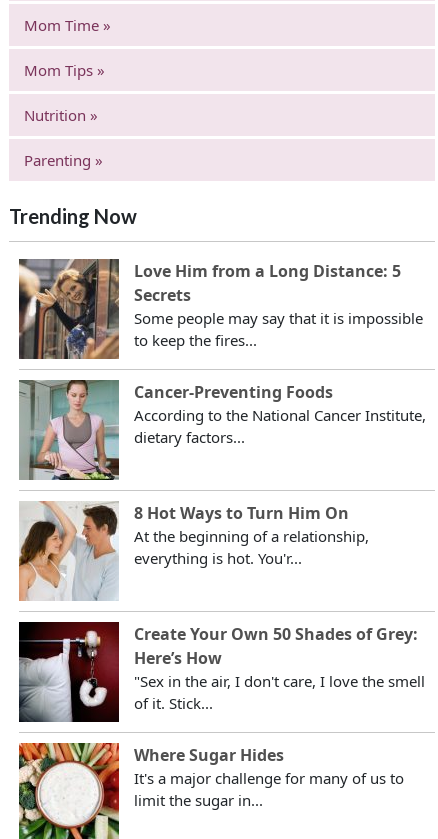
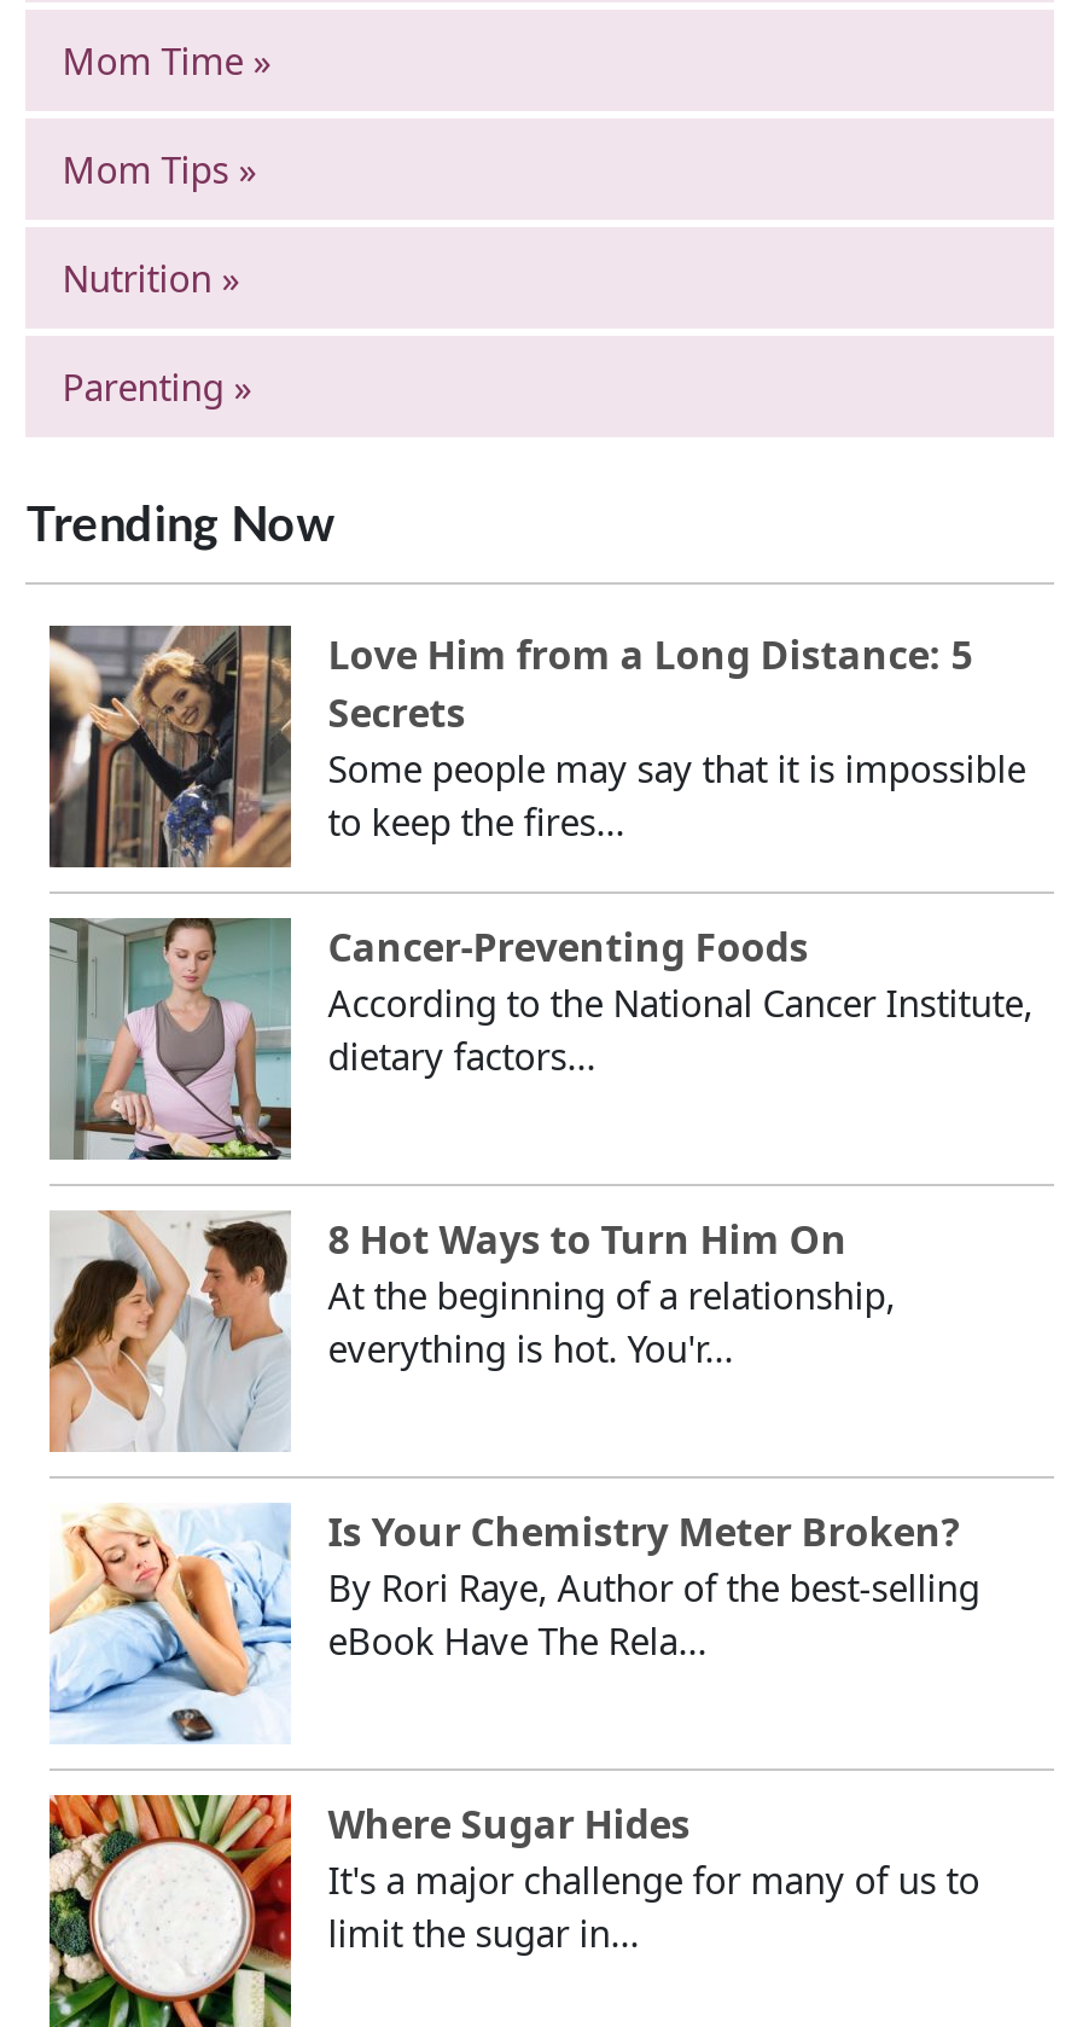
- [image]
- Create Your Own 50 Shades of Grey:
- Here’s How
- "Sex in the air, I don't care, I love the smell
- of it. Stick...
+ [image]
+ Is Your Chemistry Meter Broken?
+ By Rori Raye, Author of the best-selling
+ eBook Have The Rela...
